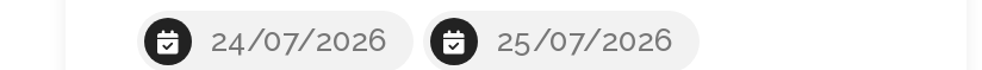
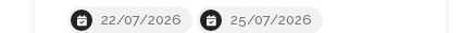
- 24/07/2026
+ 22/07/2026
